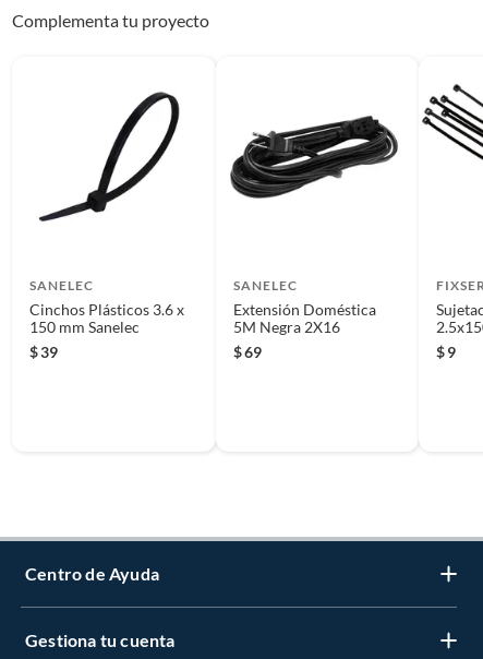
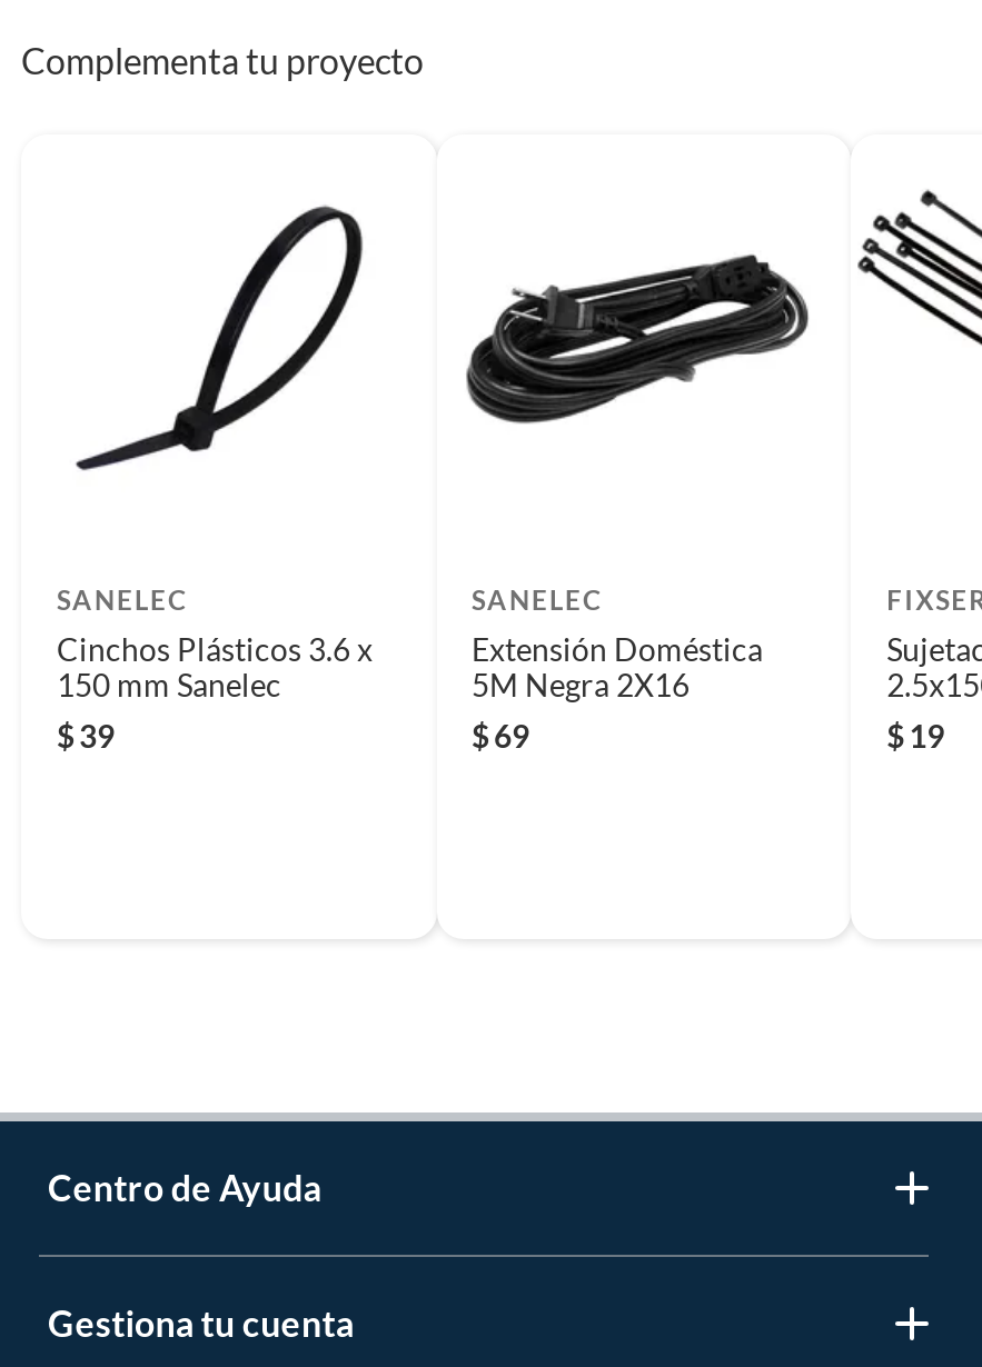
- $ 9
+ $ 19
